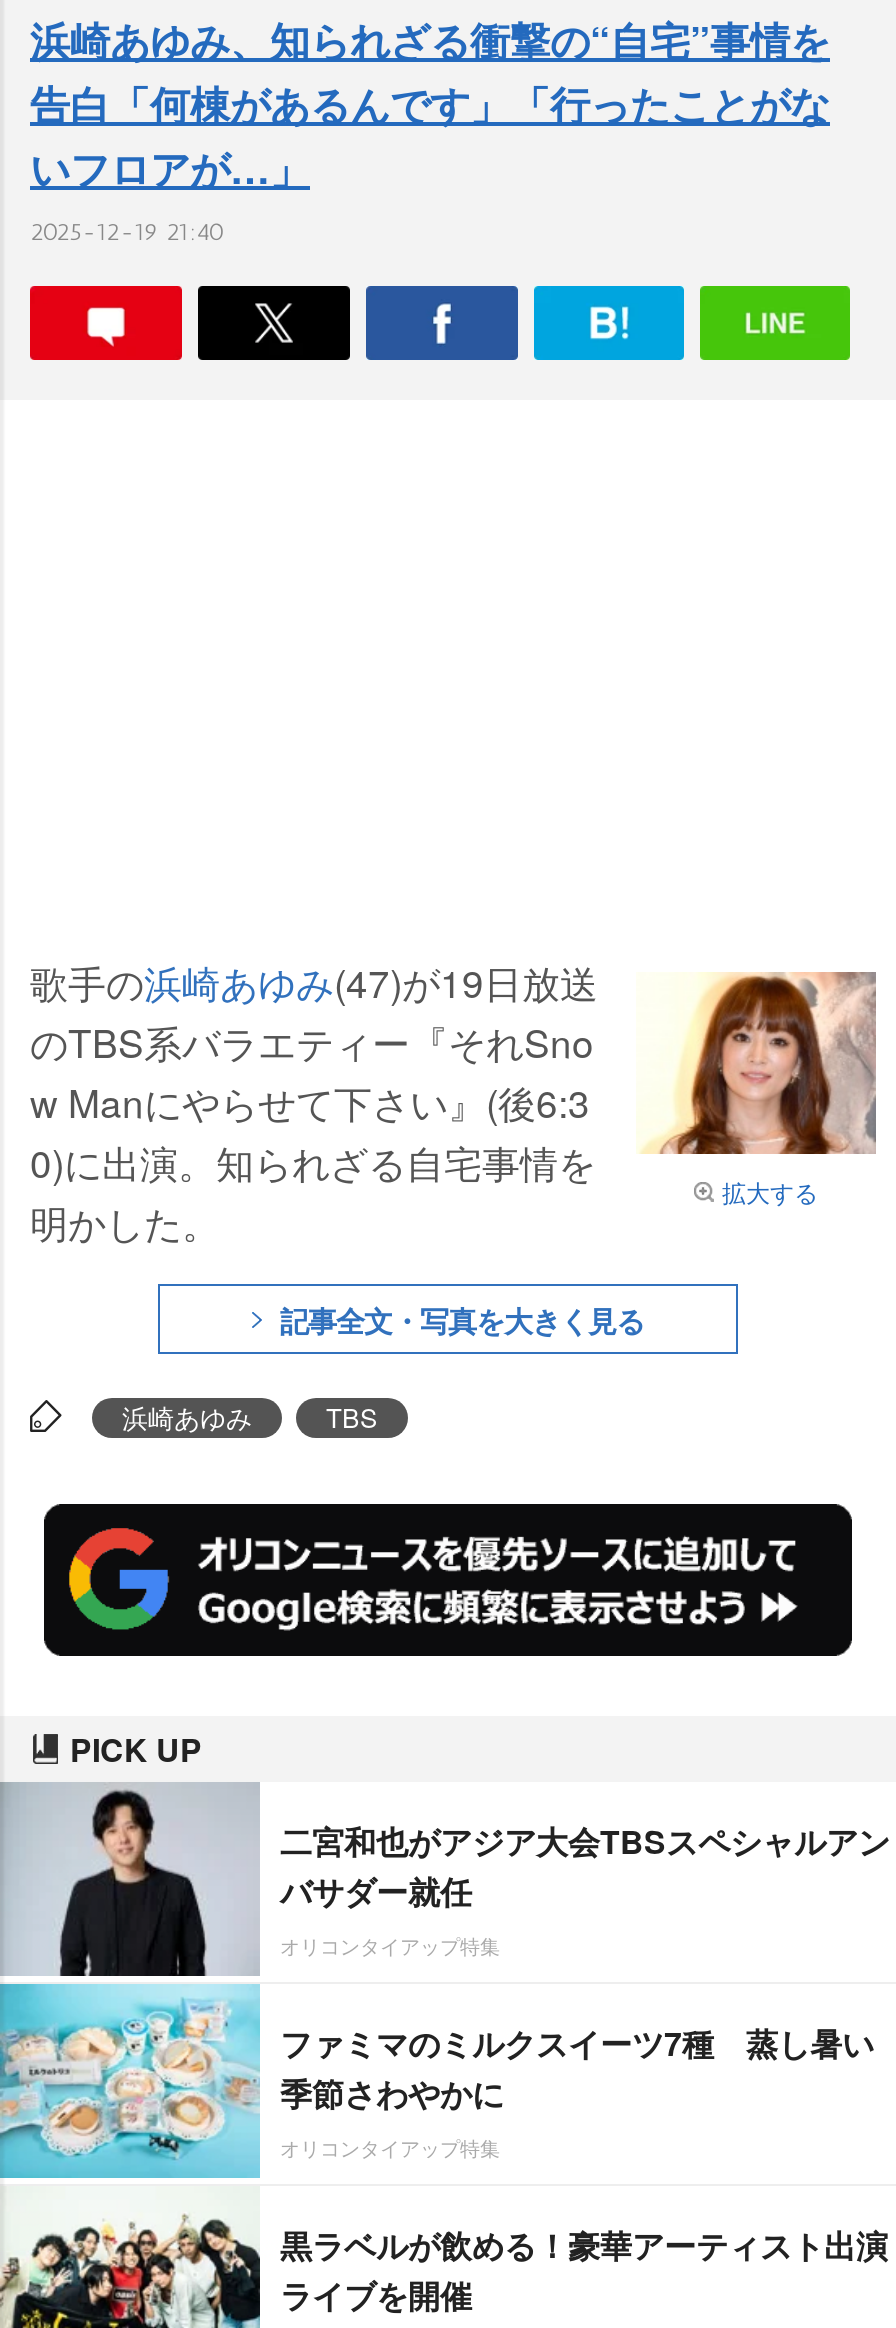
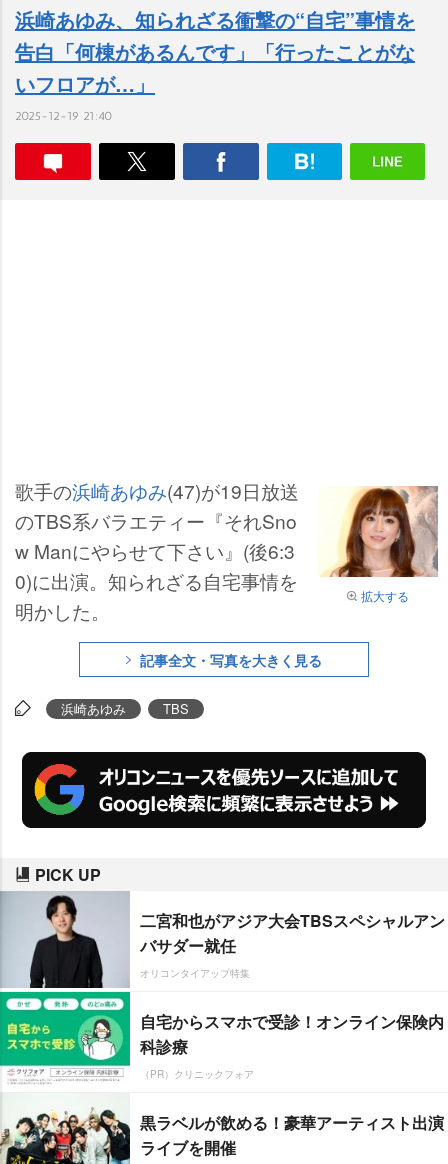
- [image]
- ファミマのミルクスイーツ7種 蒸し暑い
- 季節さわやかに
- オリコンタイアップ特集
+ [image]
+ 自宅からスマホで受診！オンライン保険内
+ 科診療
+ （PR）クリニックフォア
